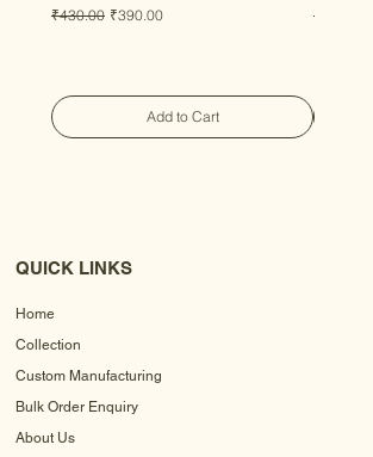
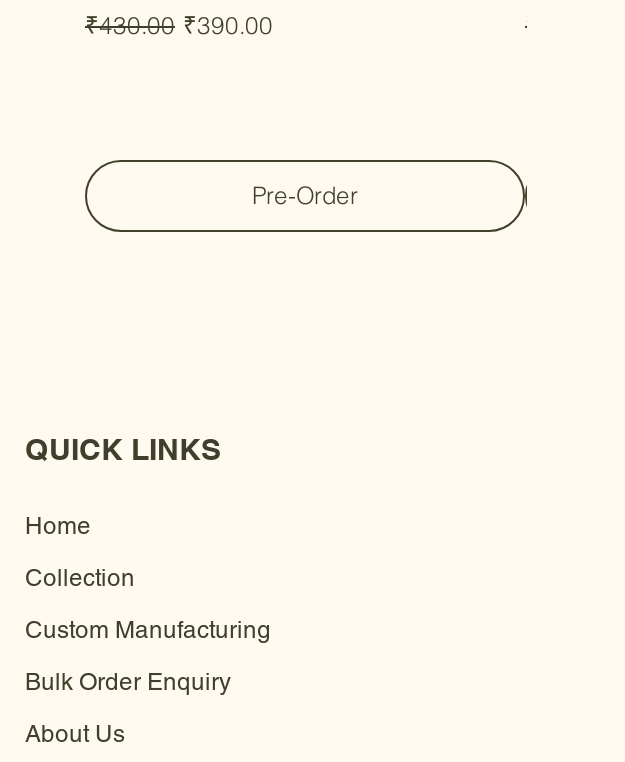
- Add to Cart
+ Pre-Order
